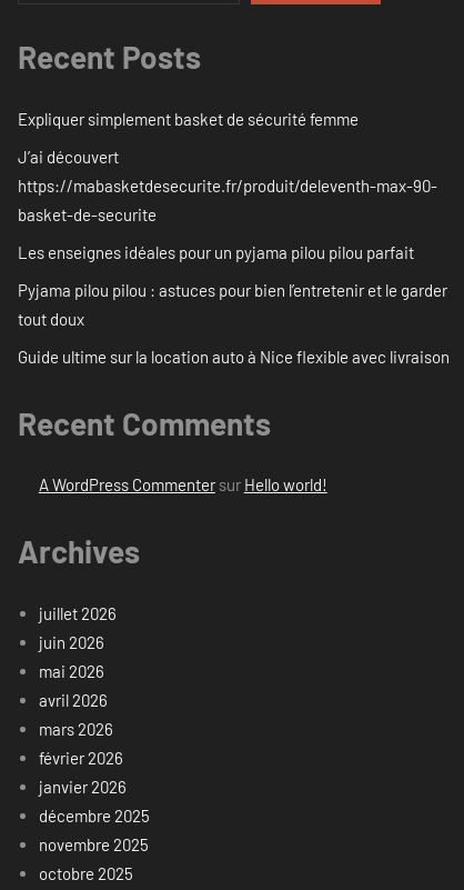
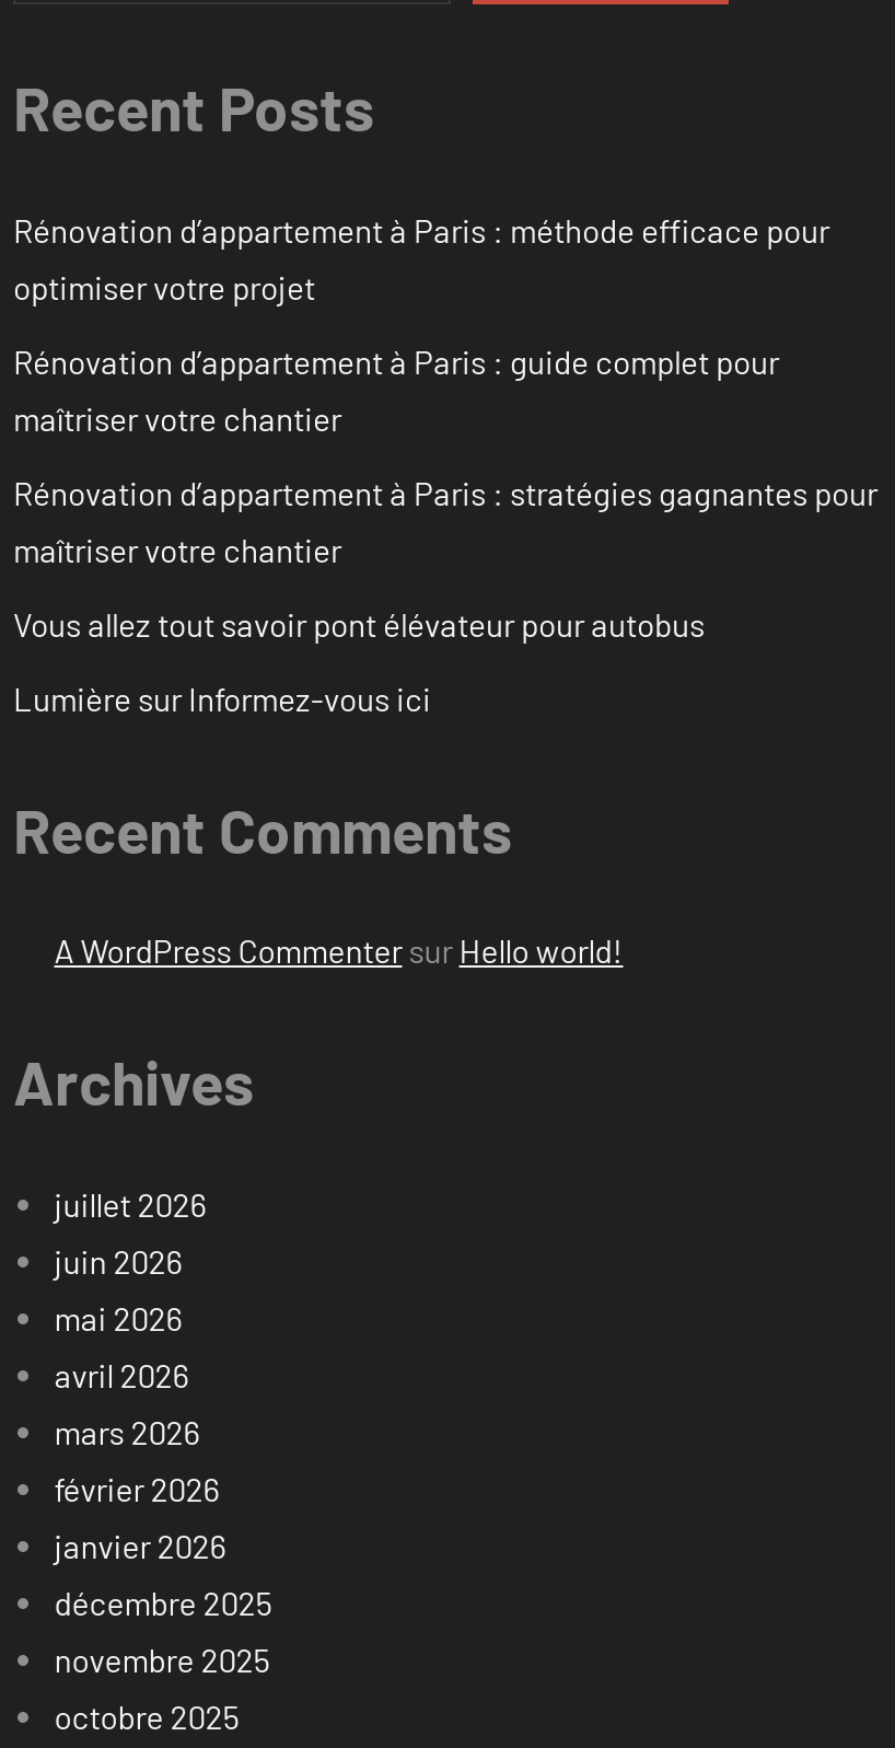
- Expliquer simplement basket de sécurité femme
+ Rénovation d’appartement à Paris : méthode efficace pour
+ optimiser votre projet

- J’ai découvert
- https://mabasketdesecurite.fr/produit/deleventh-max-90-
- basket-de-securite
+ Rénovation d’appartement à Paris : guide complet pour
+ maîtriser votre chantier

- Les enseignes idéales pour un pyjama pilou pilou parfait
+ Rénovation d’appartement à Paris : stratégies gagnantes pour
+ maîtriser votre chantier

- Pyjama pilou pilou : astuces pour bien l’entretenir et le garder
- tout doux
+ Vous allez tout savoir pont élévateur pour autobus

- Guide ultime sur la location auto à Nice flexible avec livraison
+ Lumière sur Informez-vous ici
